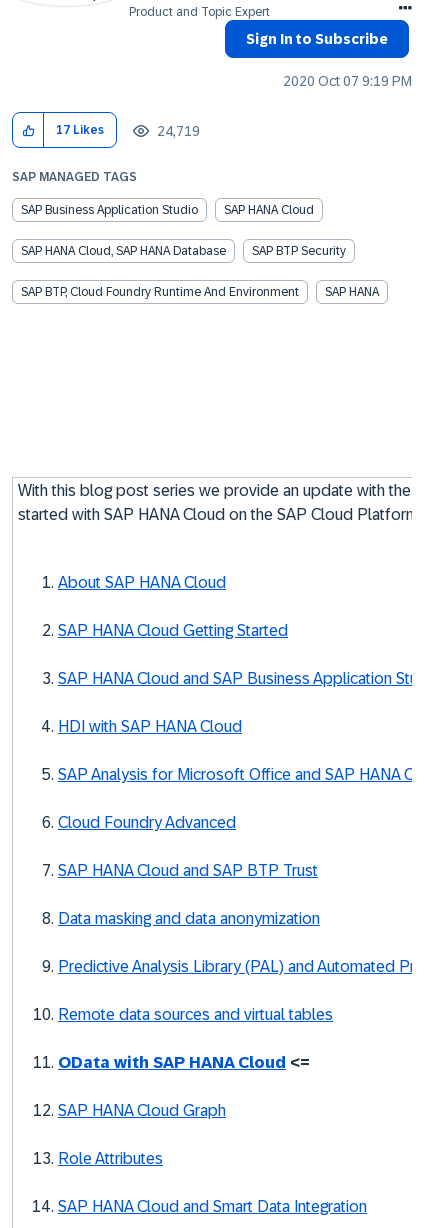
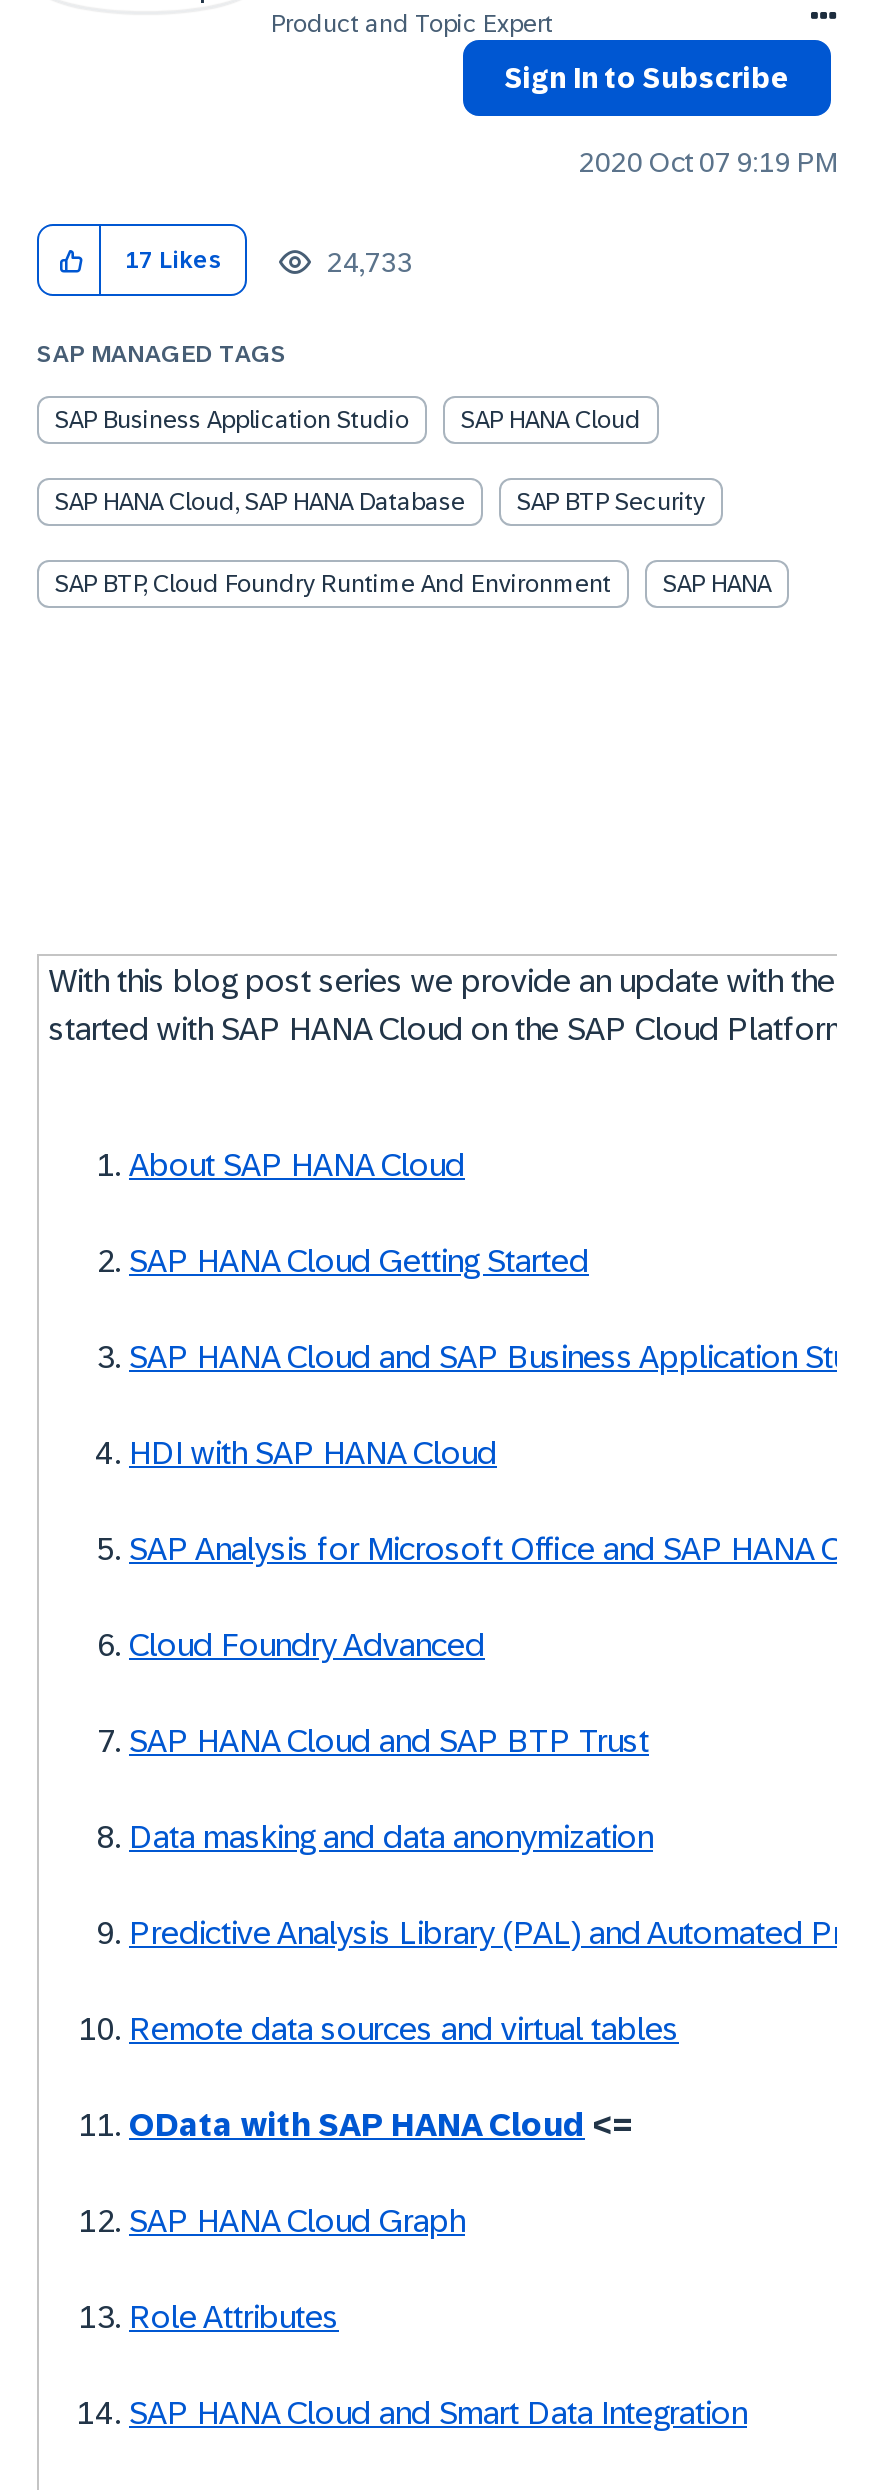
- 24,719
+ 24,733
